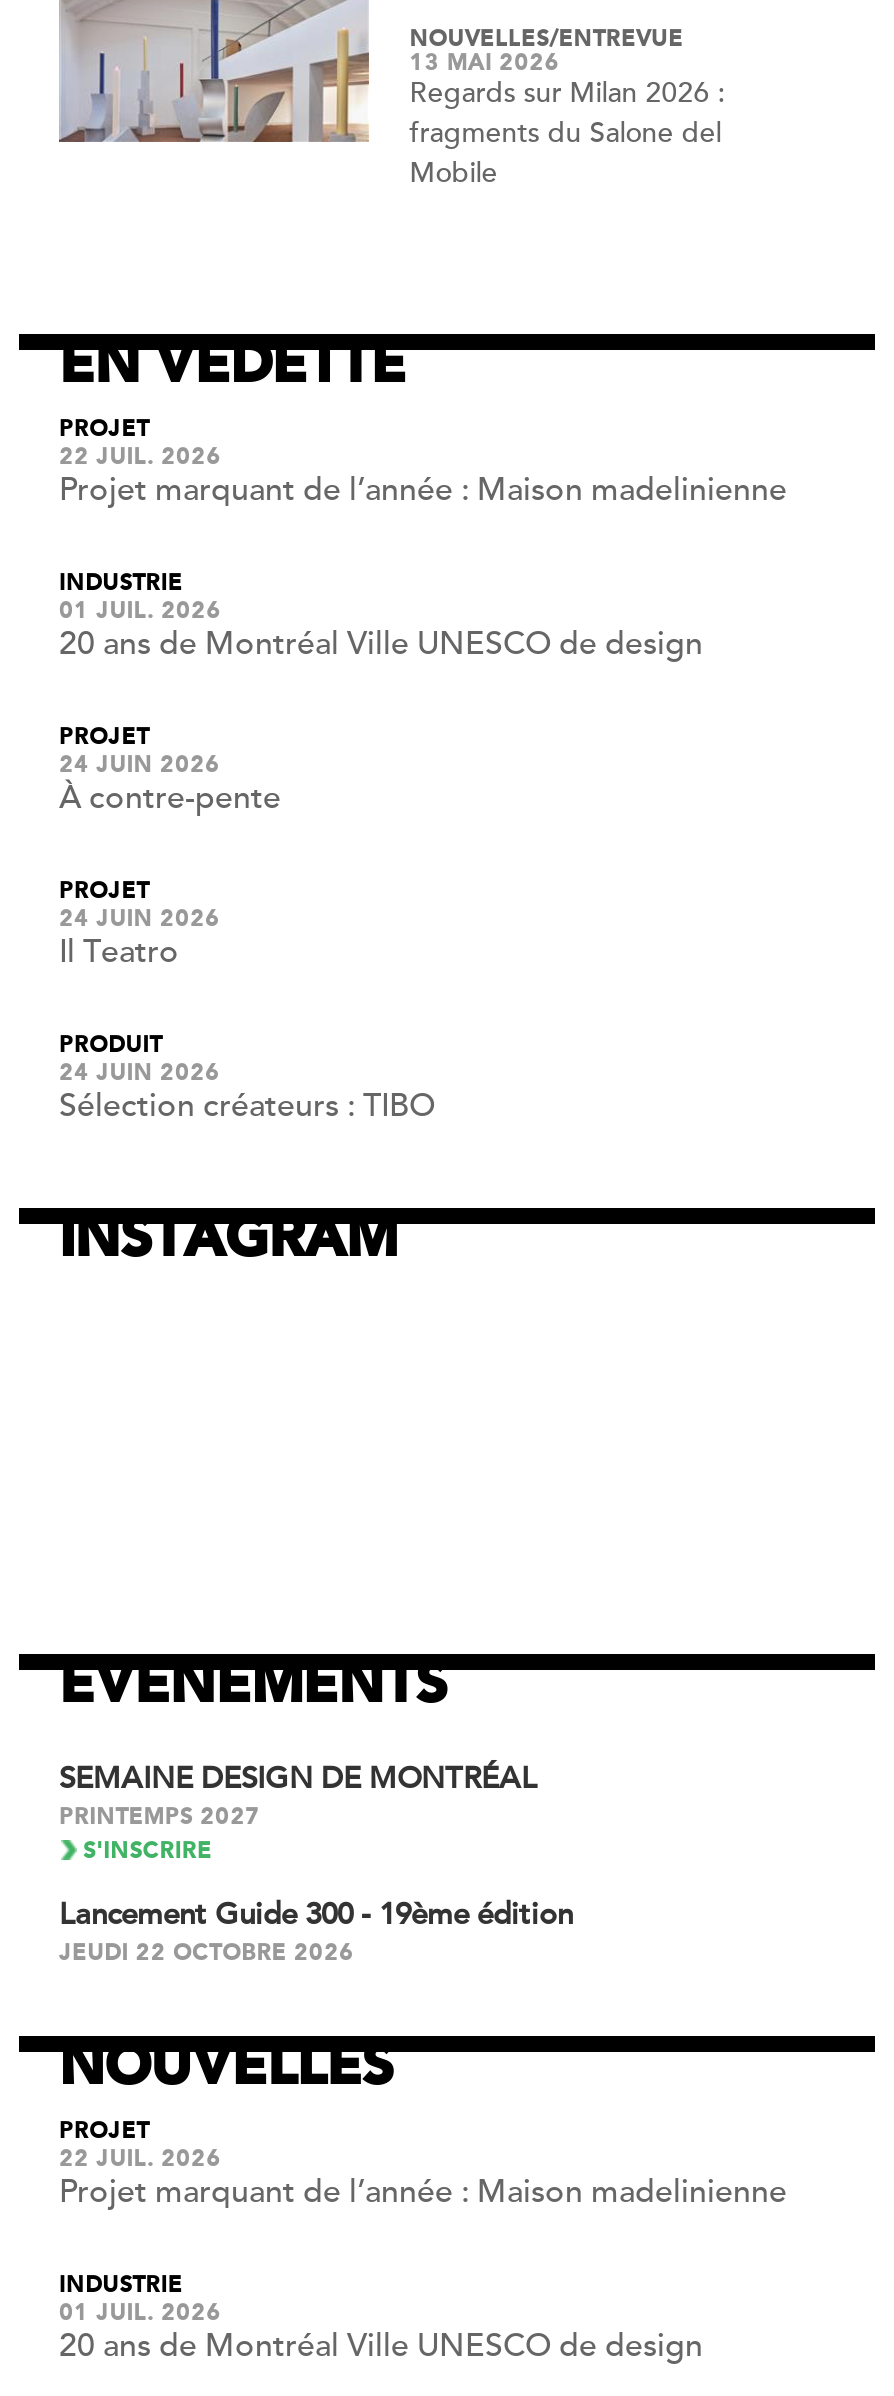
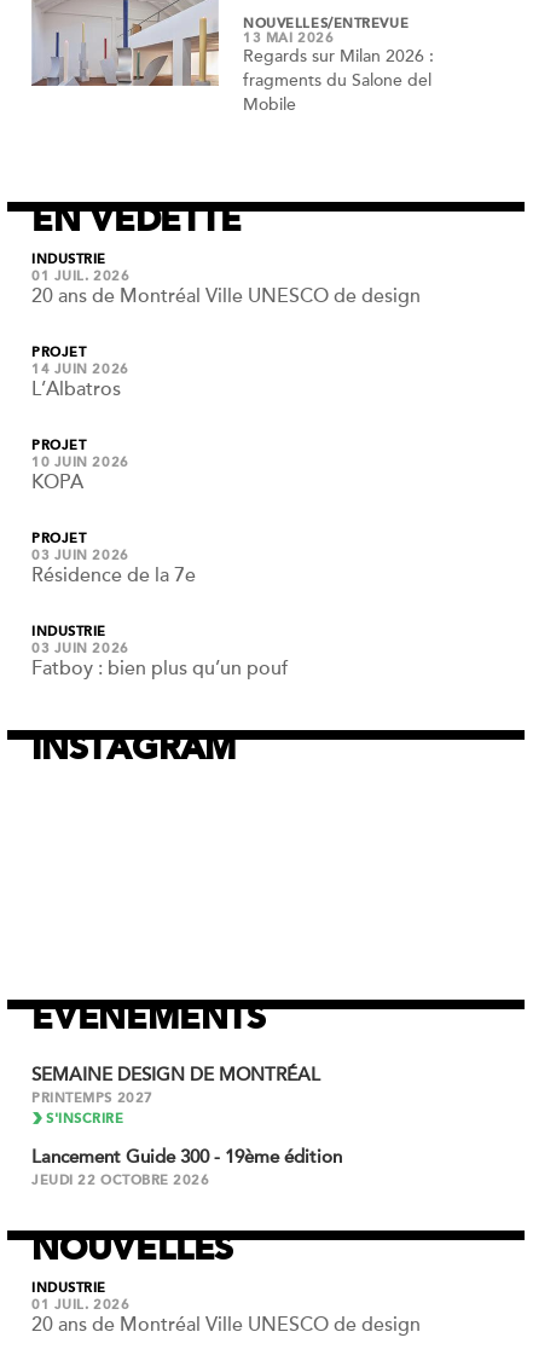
- PROJET
- 22 JUIL. 2026
- Projet marquant de l’année : Maison madelinienne

- 24 JUIN 2026
- À contre-pente
+ 14 JUIN 2026
+ L’Albatros

- 24 JUIN 2026
- Il Teatro
- PRODUIT
- 24 JUIN 2026
- Sélection créateurs : TIBO
+ 10 JUIN 2026
+ KOPA
+ PROJET
+ 03 JUIN 2026
+ Résidence de la 7e
+ INDUSTRIE
+ 03 JUIN 2026
+ Fatboy : bien plus qu’un pouf

- PROJET
- 22 JUIL. 2026
- Projet marquant de l’année : Maison madelinienne
